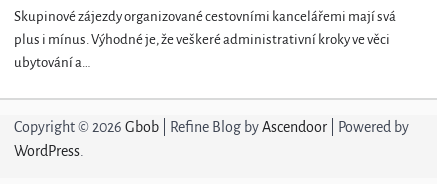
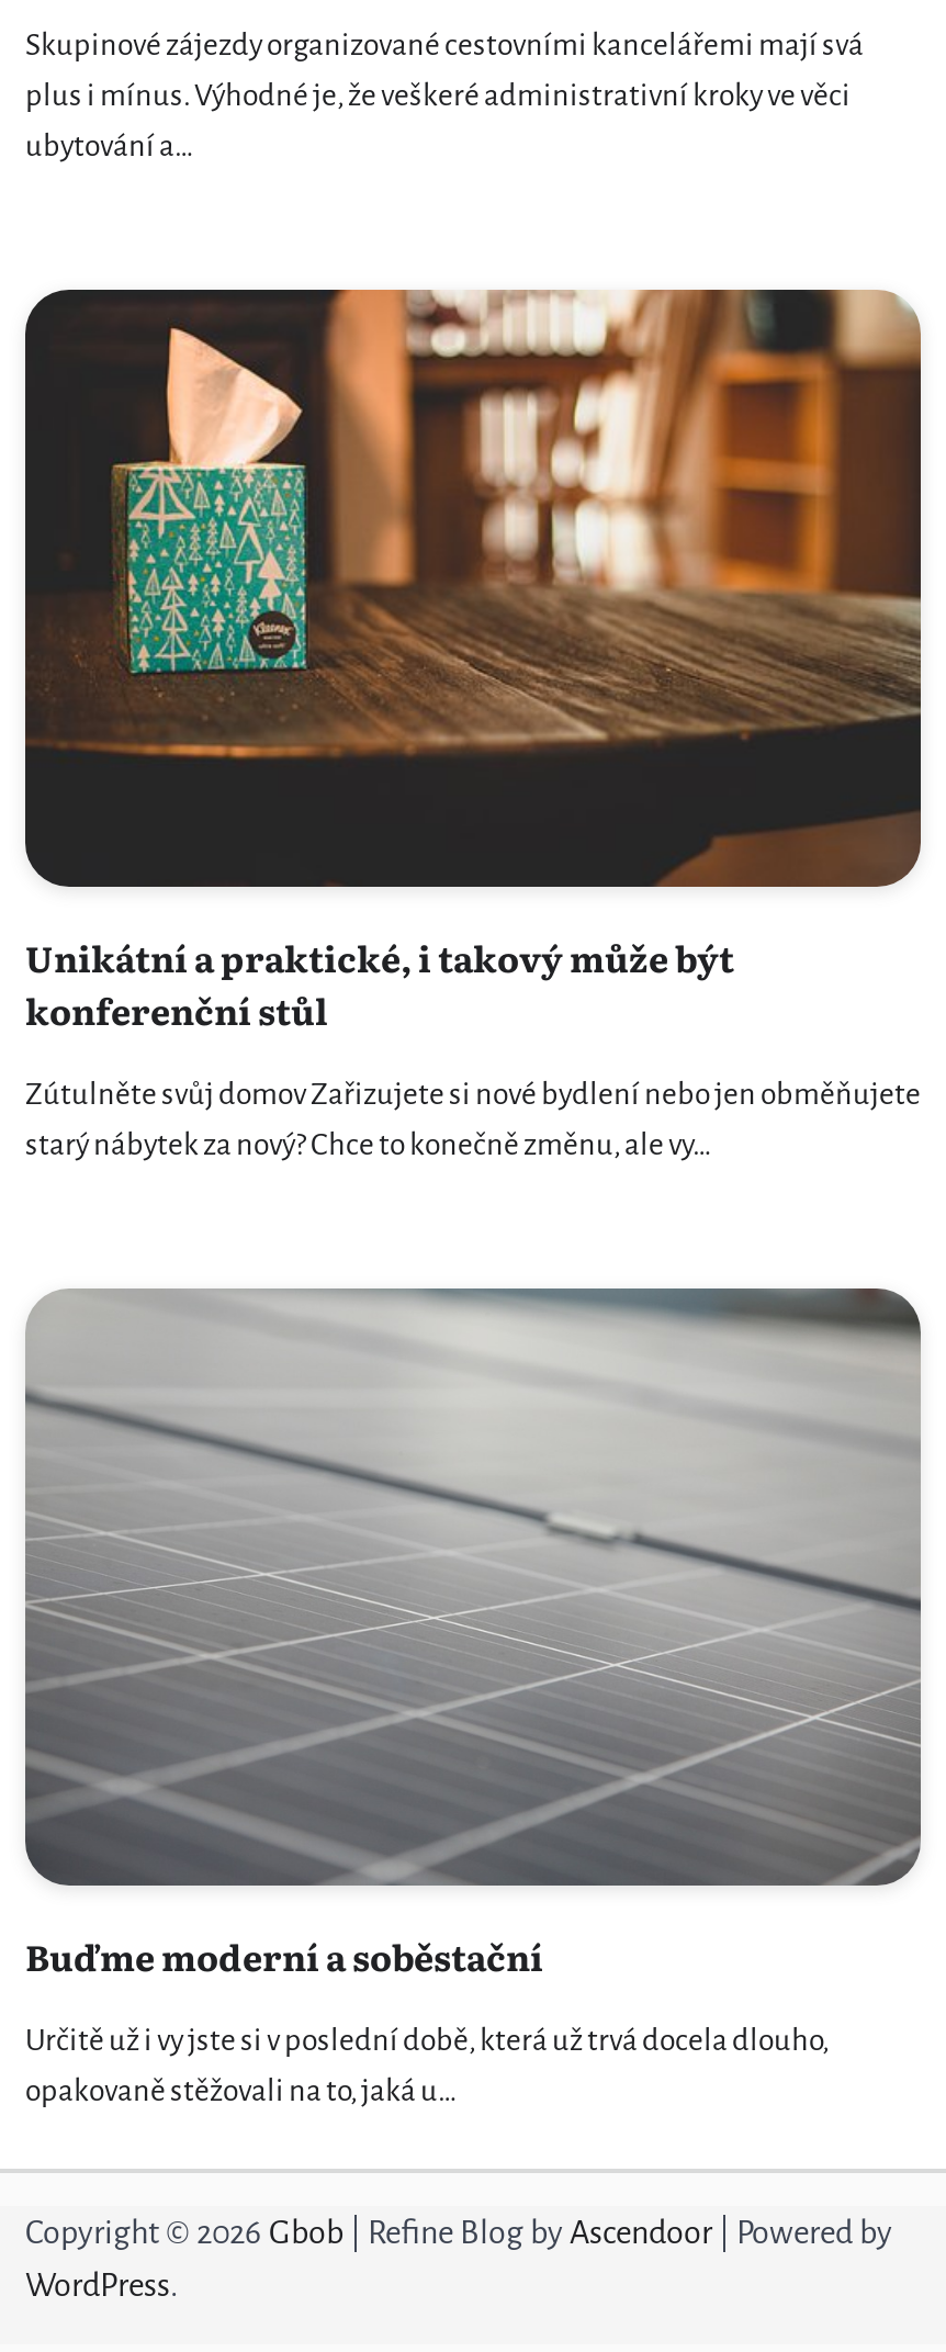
+ [image]
+ Unikátní a praktické, i takový může být
+ konferenční stůl
+ Zútulněte svůj domov Zařizujete si nové bydlení nebo jen obměňujete
+ starý nábytek za nový? Chce to konečně změnu, ale vy…

+ [image]
+ Buďme moderní a soběstační
+ Určitě už i vy jste si v poslední době, která už trvá docela dlouho,
+ opakovaně stěžovali na to, jaká u…
